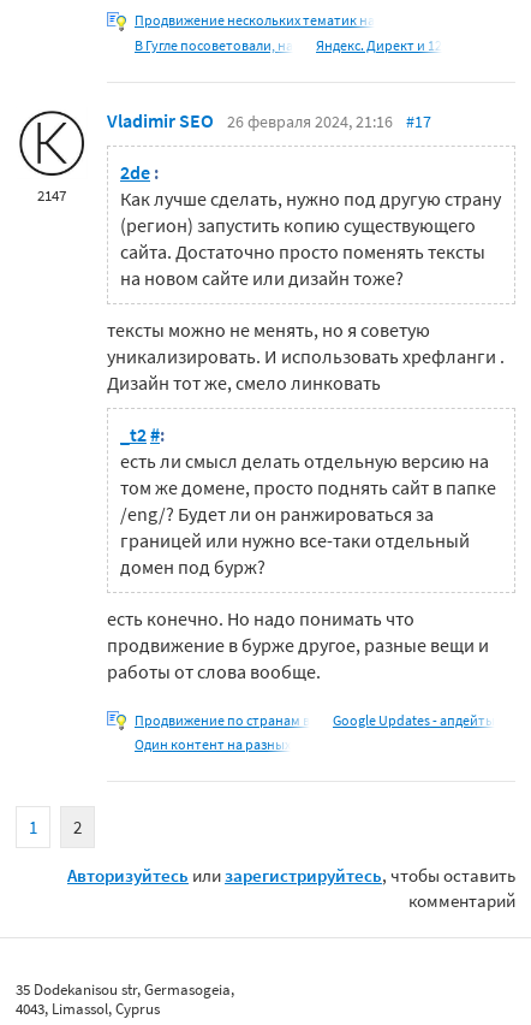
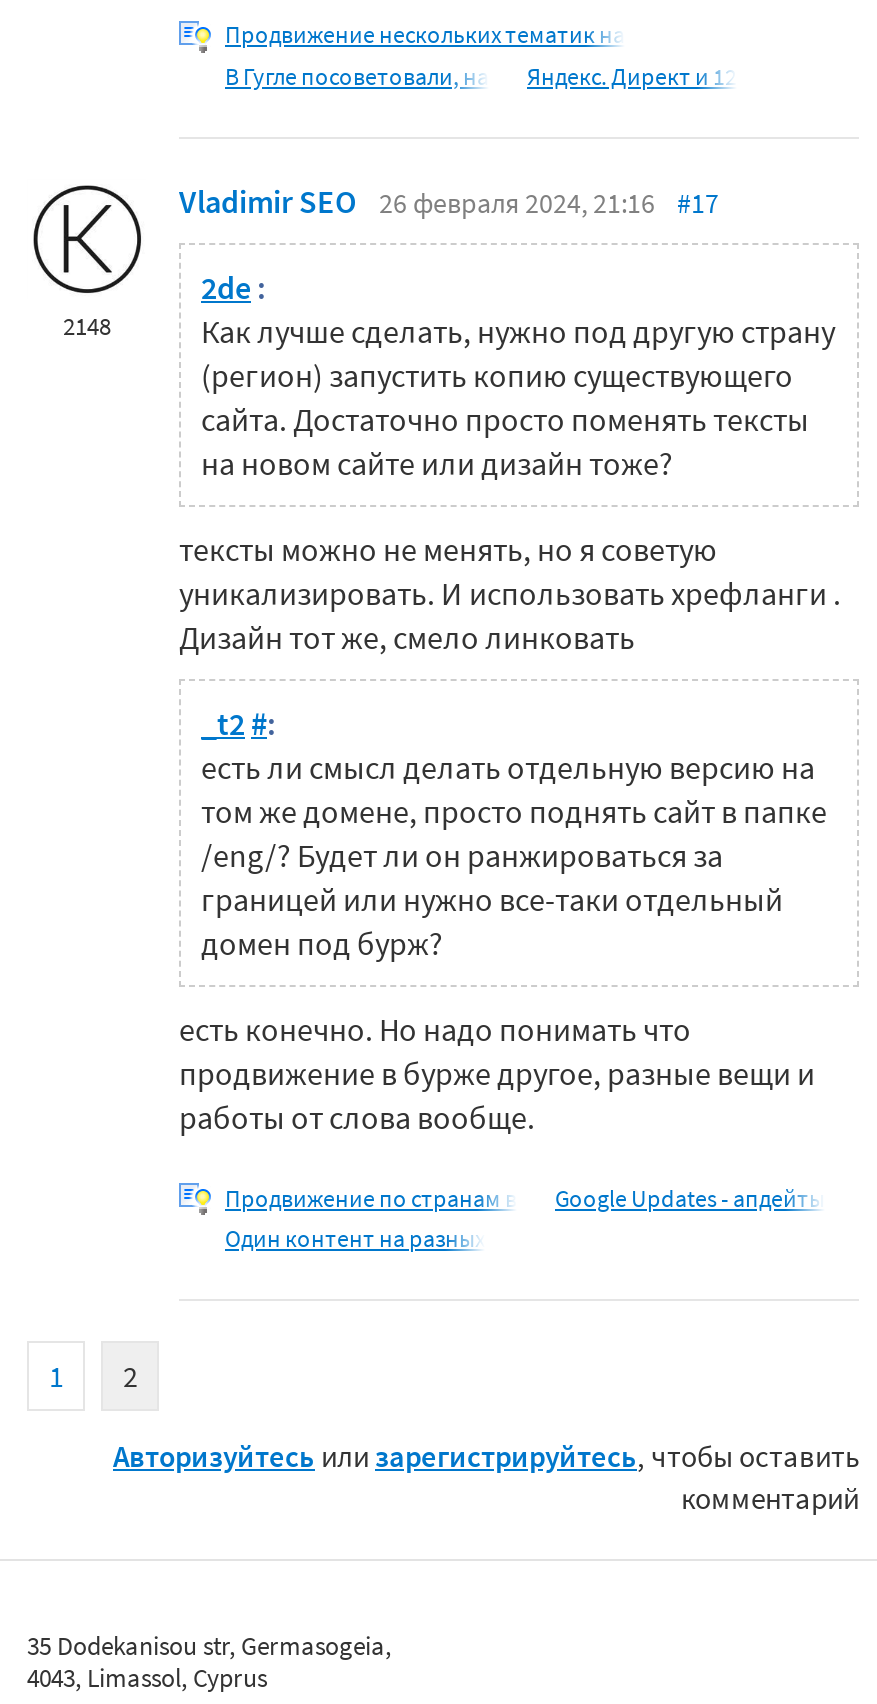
- 2147
+ 2148
